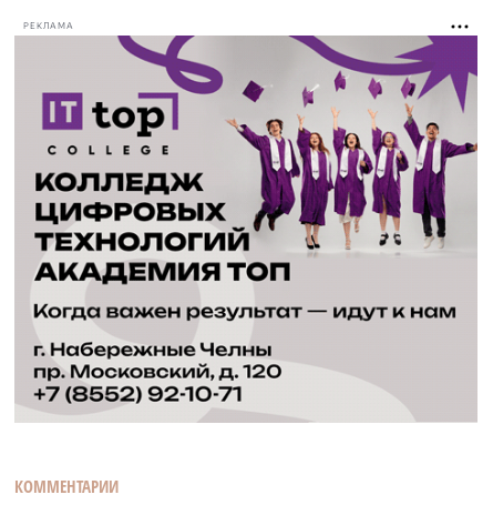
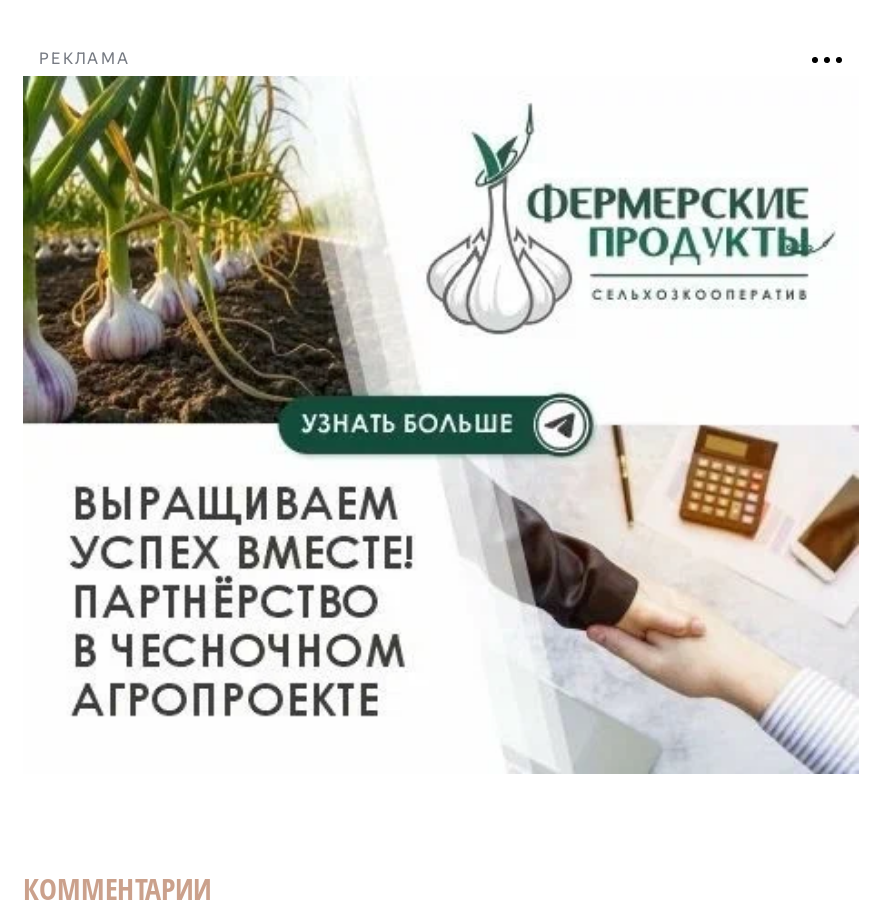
- [image]
+ [image]
